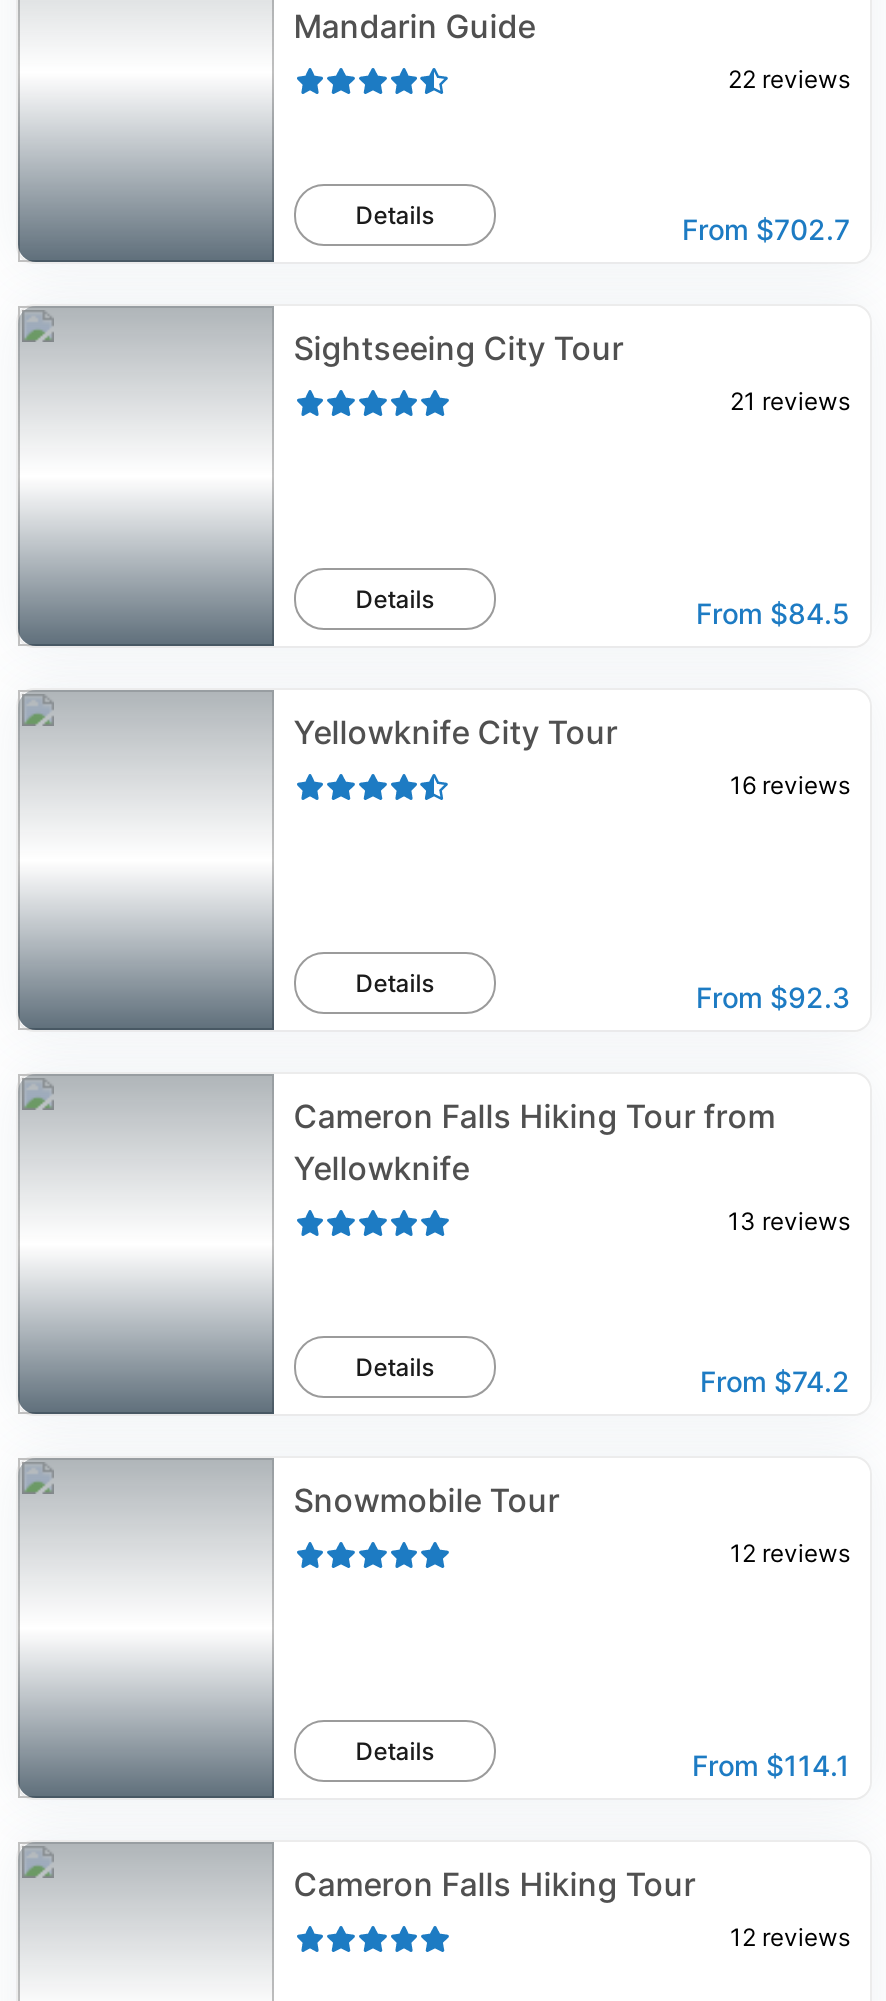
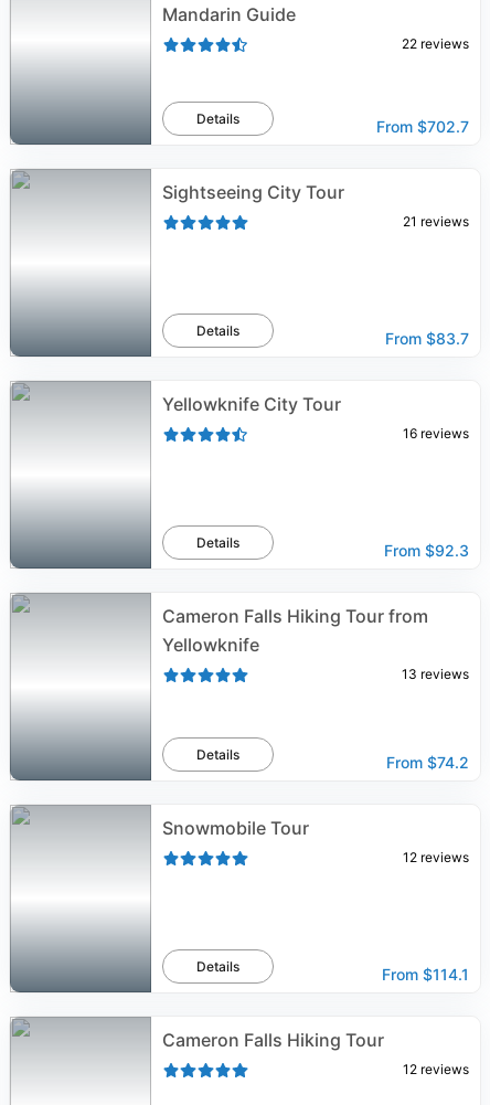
- From $84.5
+ From $83.7
